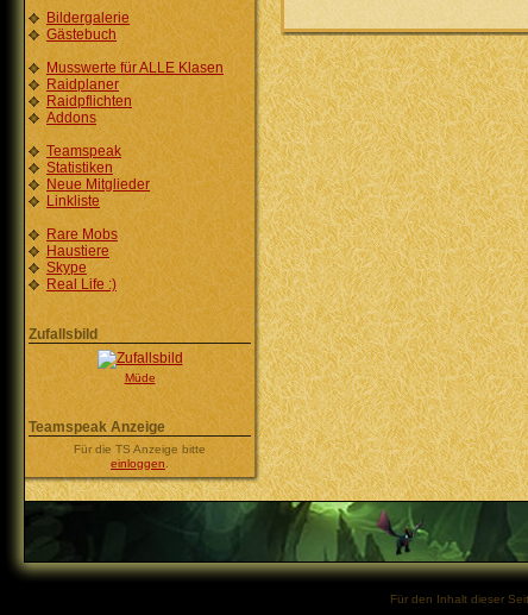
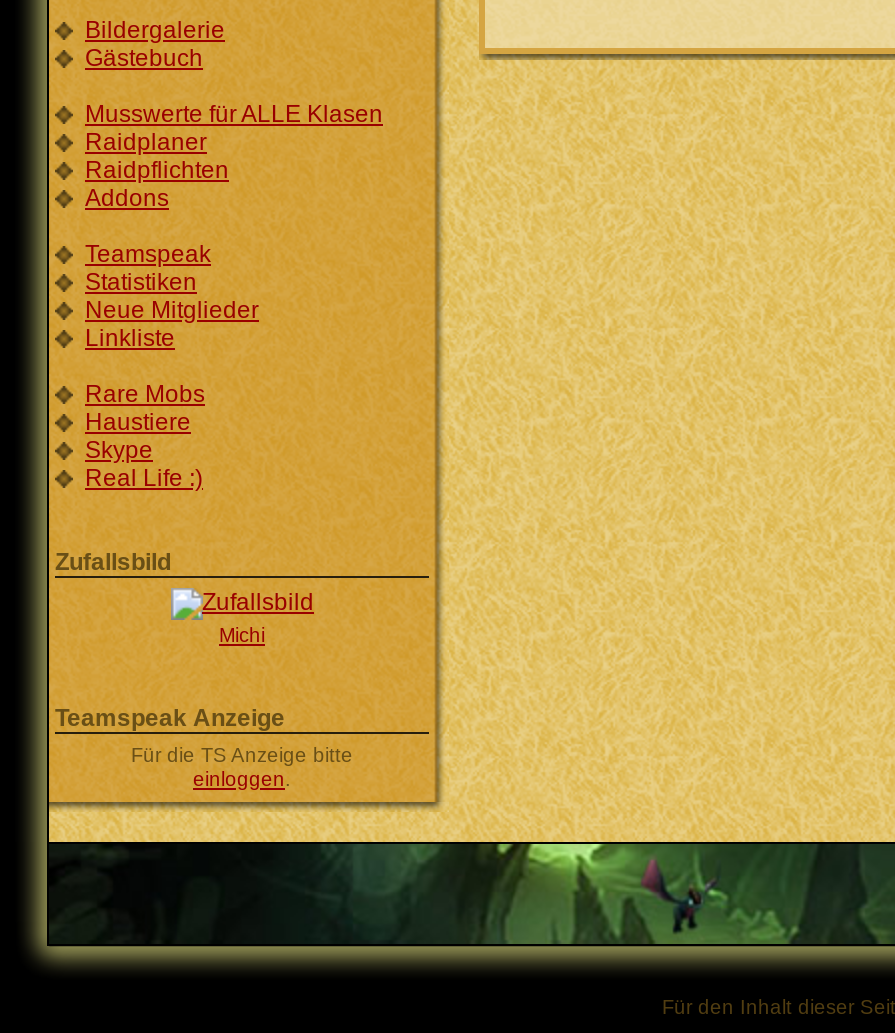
- Müde
+ Michi
